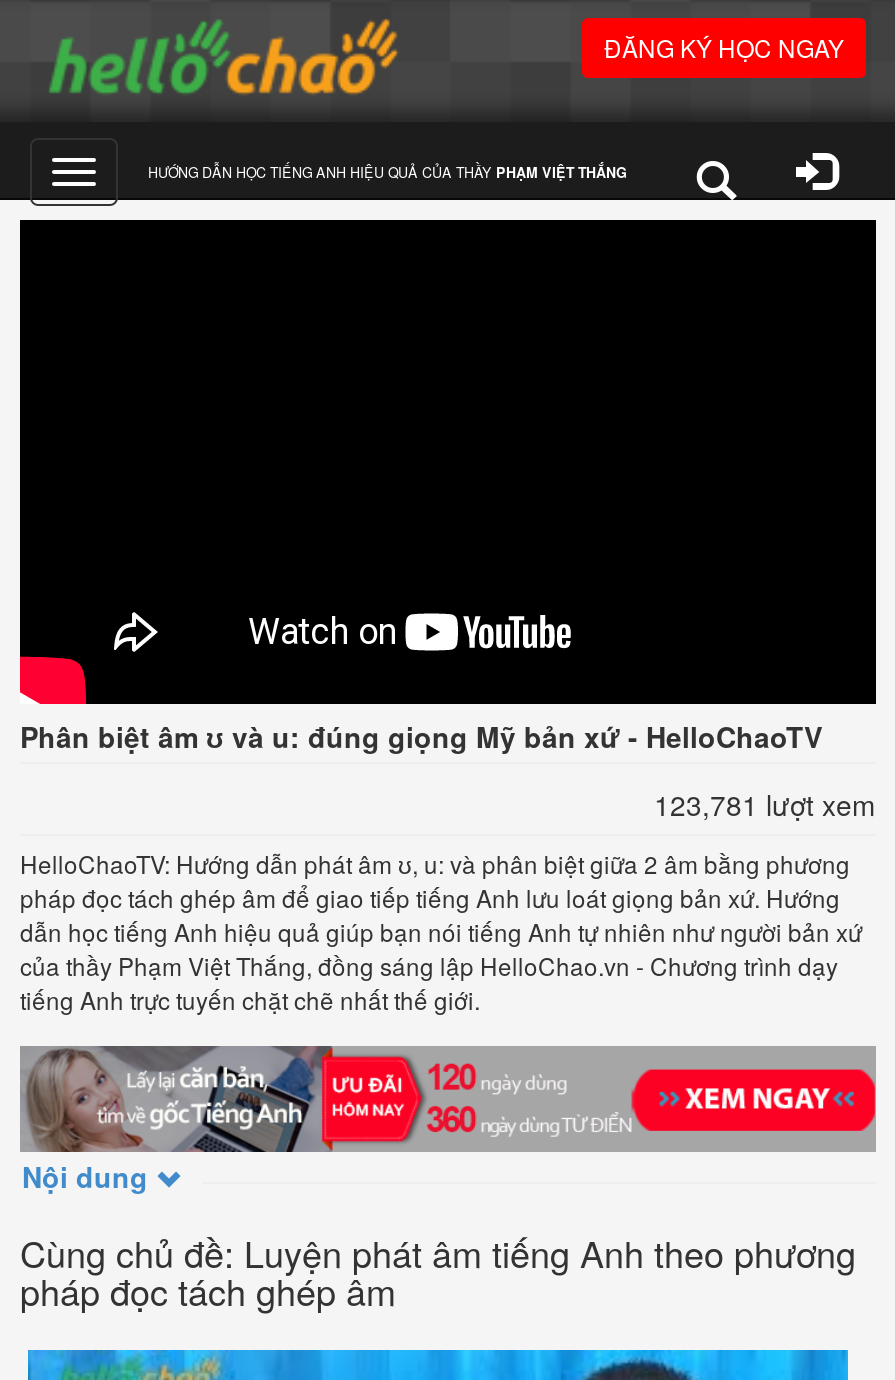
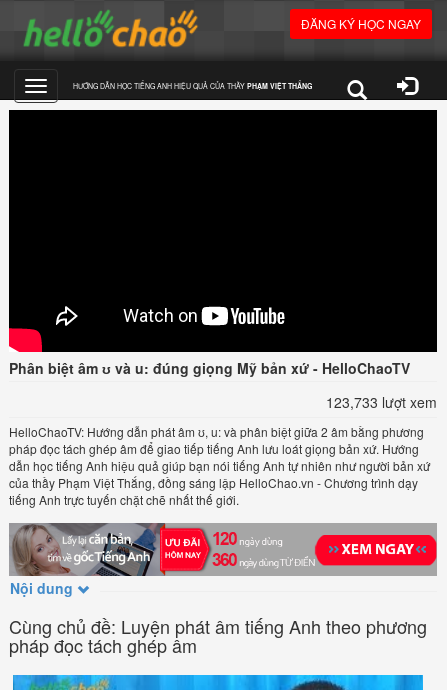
- 123,781 lượt xem
+ 123,733 lượt xem
